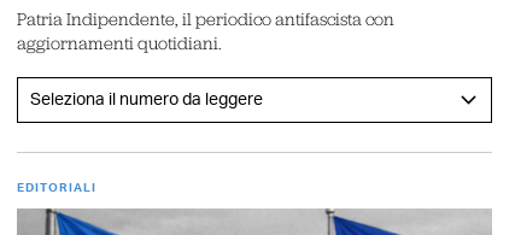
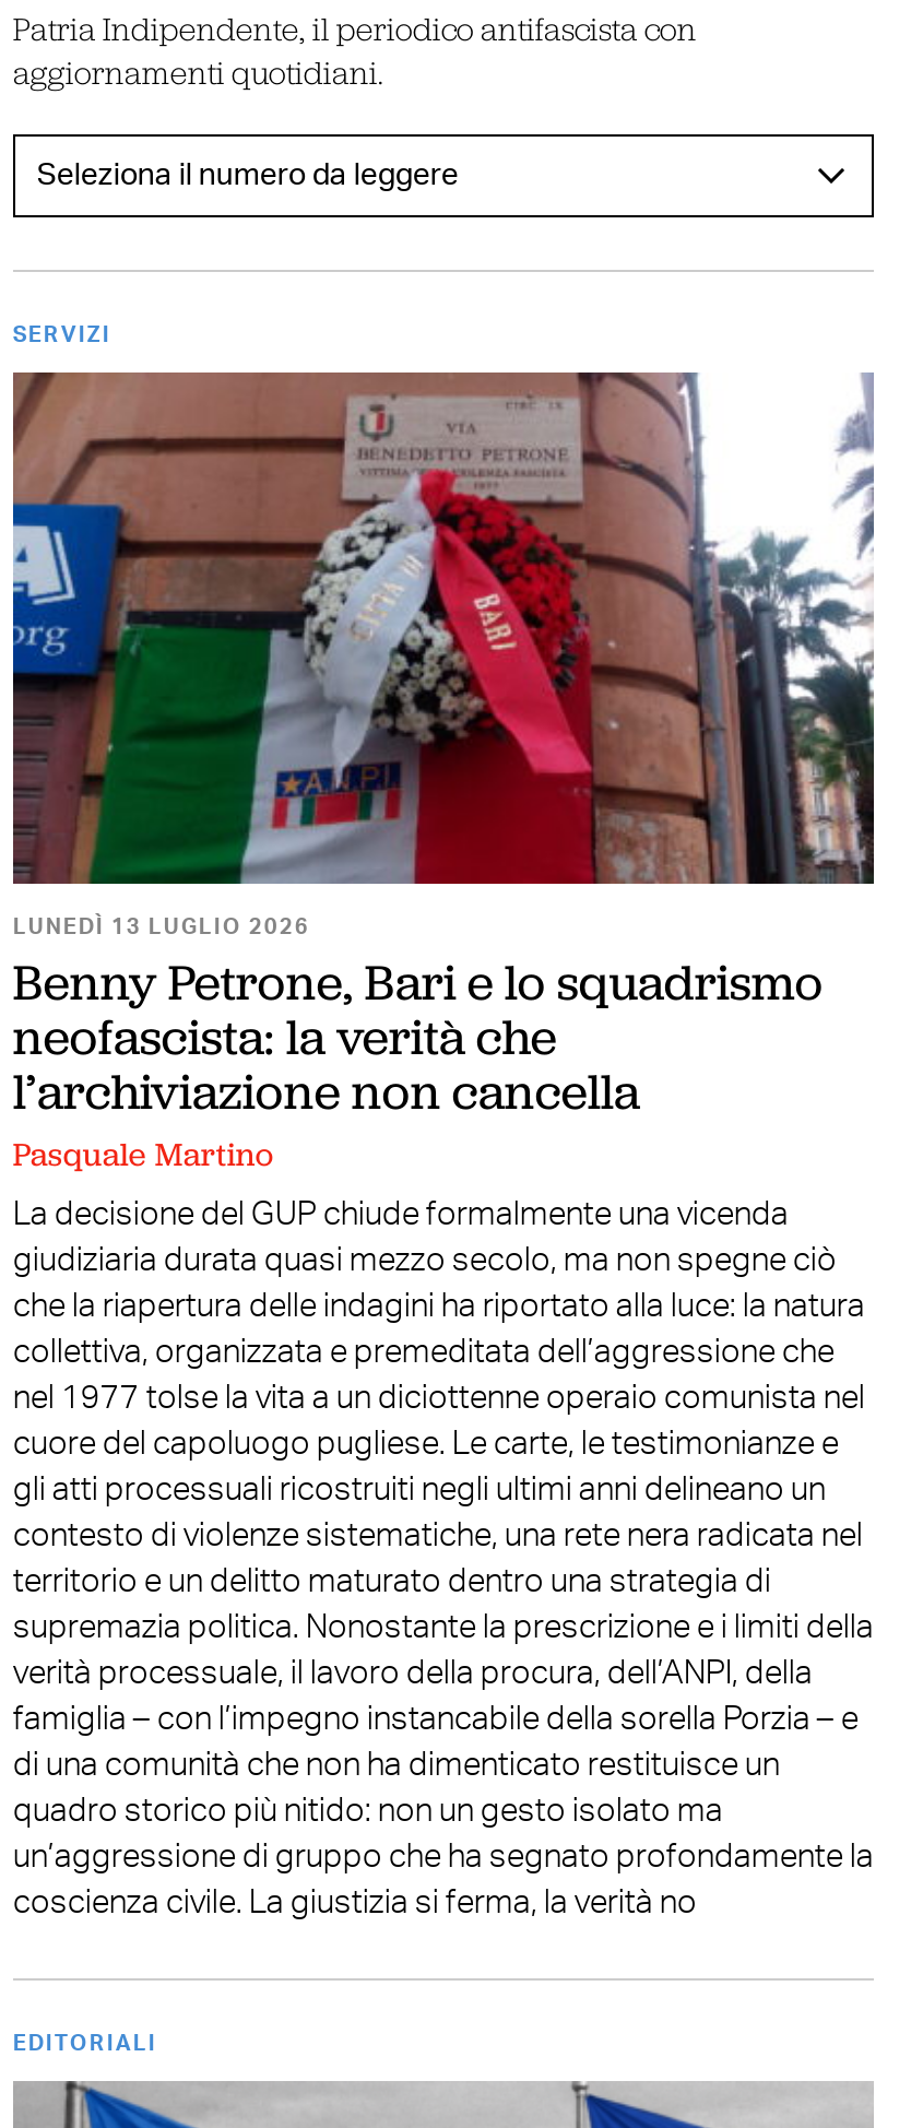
+ [image]
+ LUNEDÌ 13 LUGLIO 2026
+ Benny Petrone, Bari e lo squadrismo
+ neofascista: la verità che
+ l’archiviazione non cancella
+ Pasquale Martino
+ La decisione del GUP chiude formalmente una vicenda
+ giudiziaria durata quasi mezzo secolo, ma non spegne ciò
+ che la riapertura delle indagini ha riportato alla luce: la natura
+ collettiva, organizzata e premeditata dell’aggressione che
+ nel 1977 tolse la vita a un diciottenne operaio comunista nel
+ cuore del capoluogo pugliese. Le carte, le testimonianze e
+ gli atti processuali ricostruiti negli ultimi anni delineano un
+ contesto di violenze sistematiche, una rete nera radicata nel
+ territorio e un delitto maturato dentro una strategia di
+ supremazia politica. Nonostante la prescrizione e i limiti della
+ verità processuale, il lavoro della procura, dell’ANPI, della
+ famiglia – con l’impegno instancabile della sorella Porzia – e
+ di una comunità che non ha dimenticato restituisce un
+ quadro storico più nitido: non un gesto isolato ma
+ un’aggressione di gruppo che ha segnato profondamente la
+ coscienza civile. La giustizia si ferma, la verità no

+ SERVIZI
